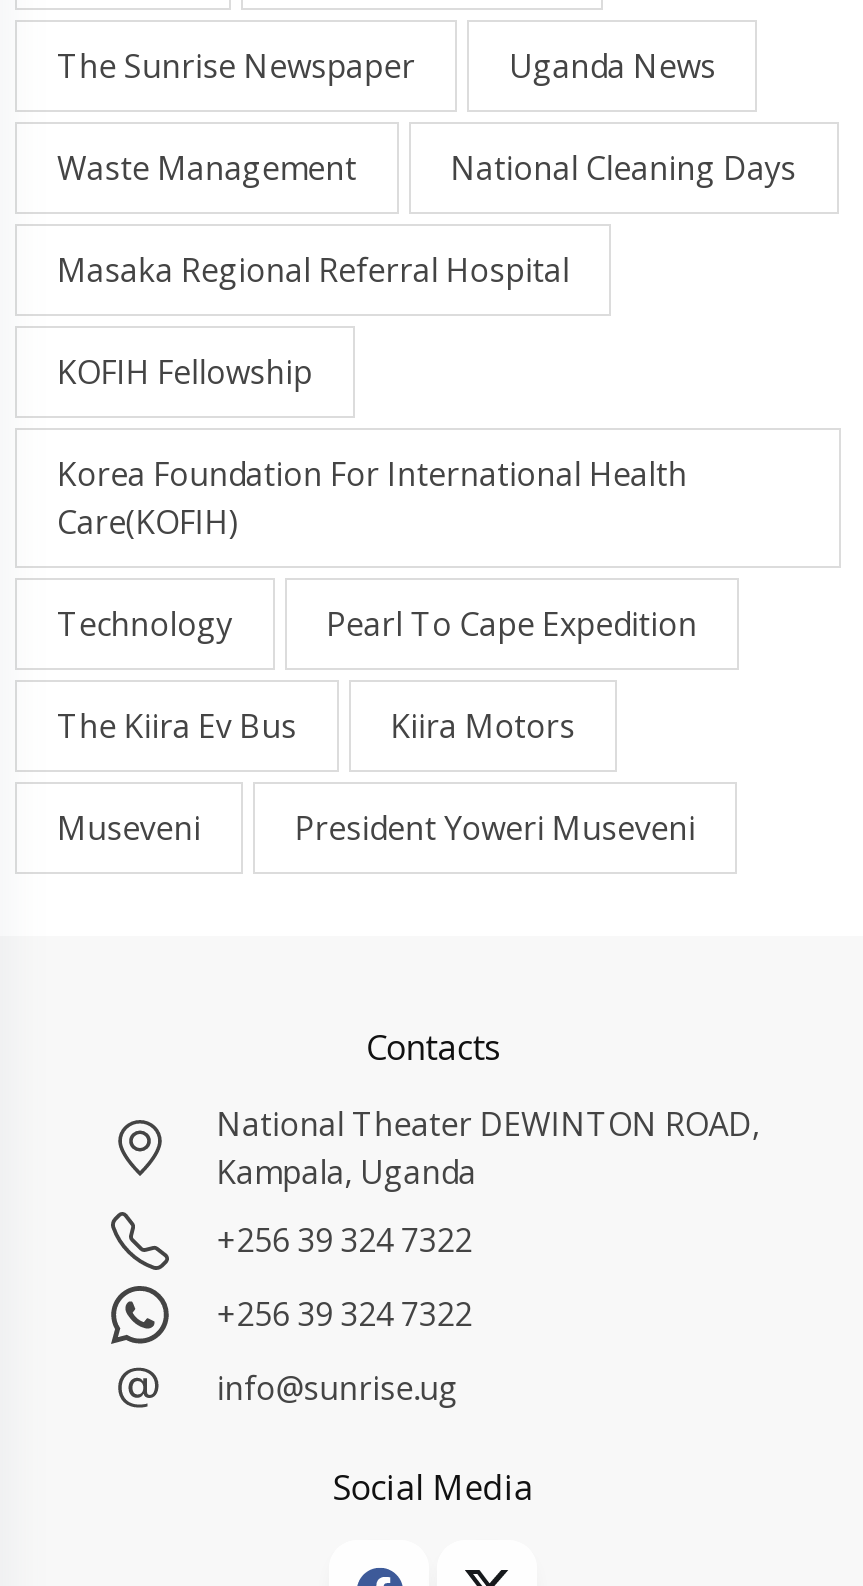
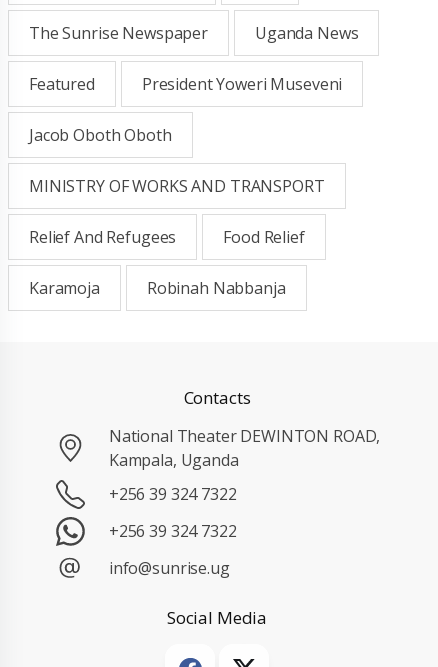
- Waste Management
- National Cleaning Days
- Masaka Regional Referral Hospital
- KOFIH Fellowship
- Korea Foundation For International Health
- Care(KOFIH)
- Technology
- Pearl To Cape Expedition
- The Kiira Ev Bus
- Kiira Motors
- Museveni
+ Featured

moved up: President Yoweri Museveni

+ Jacob Oboth Oboth
+ MINISTRY OF WORKS AND TRANSPORT
+ Relief And Refugees
+ Food Relief
+ Karamoja
+ Robinah Nabbanja
